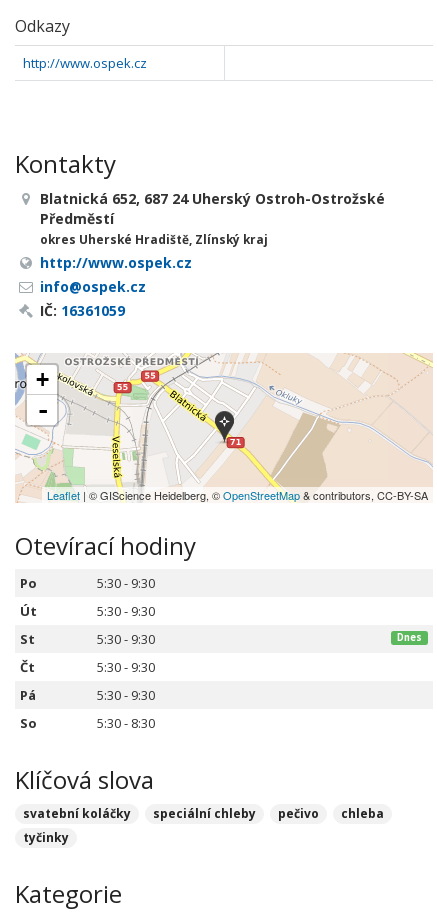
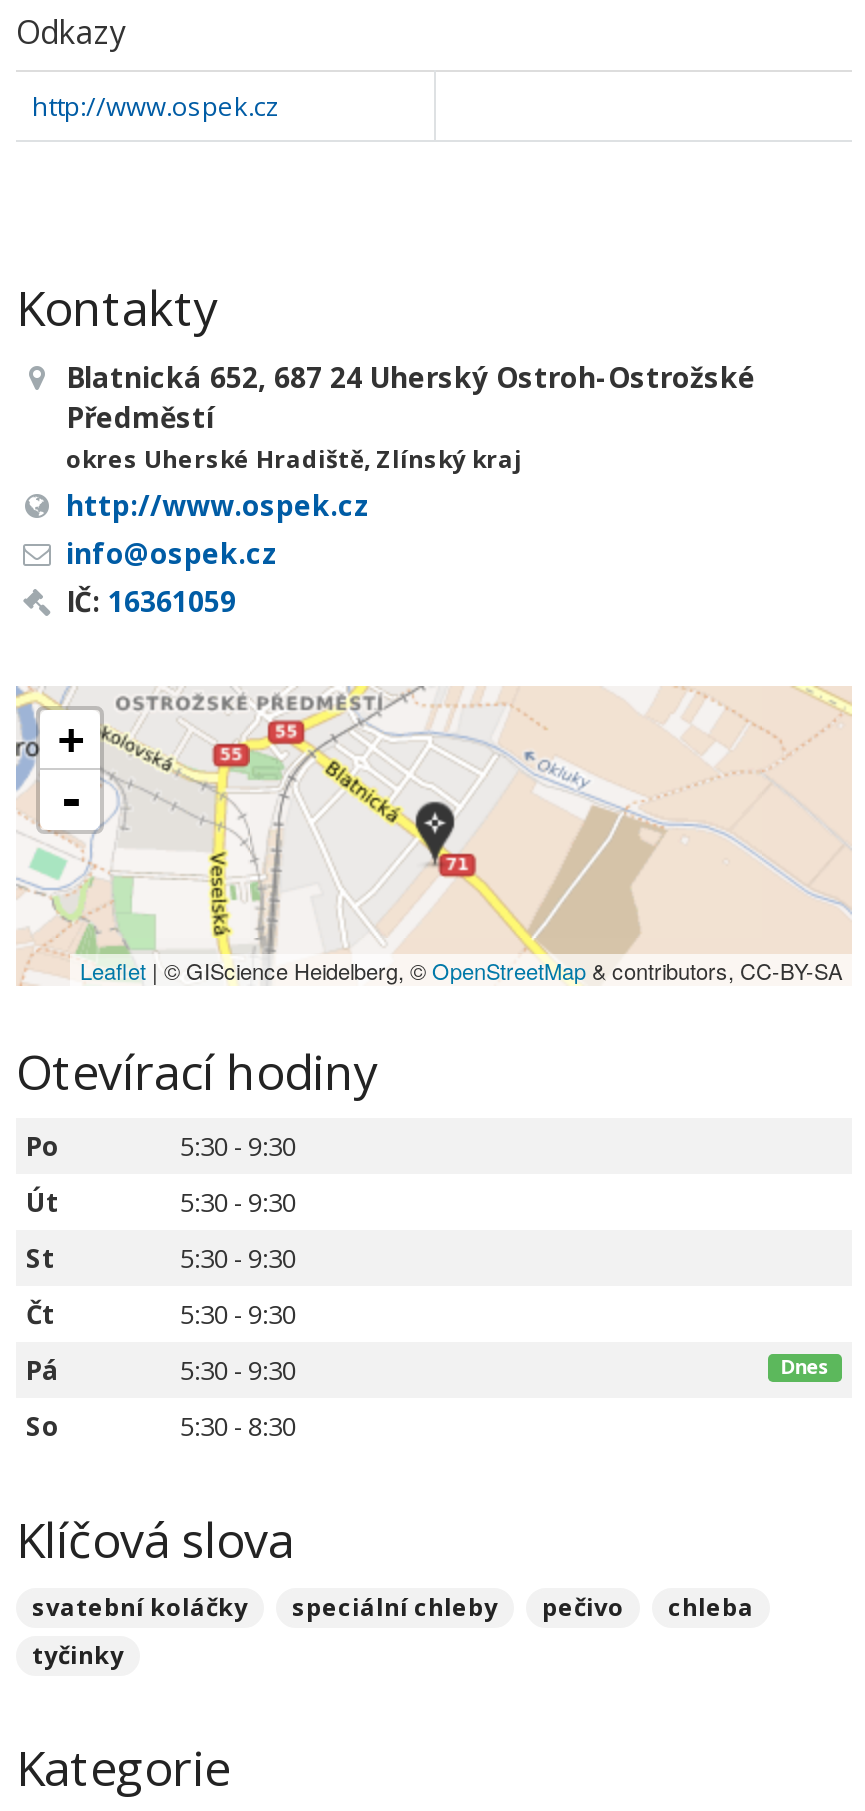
moved down: Dnes
